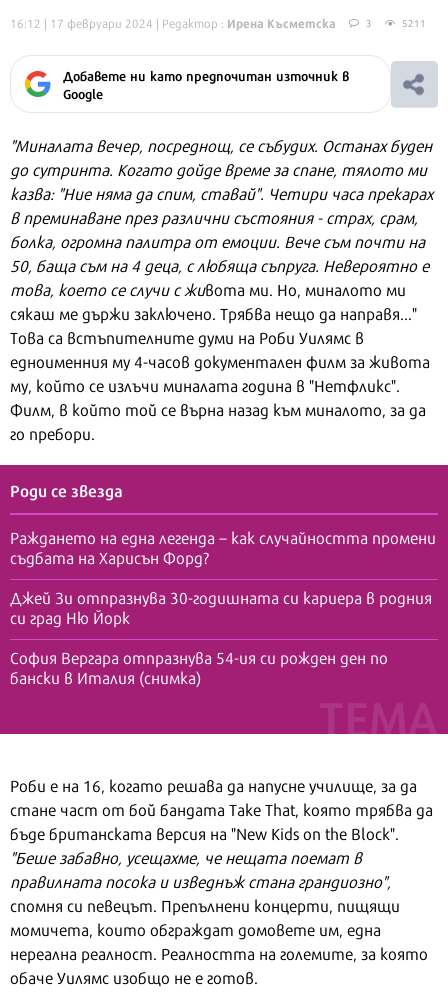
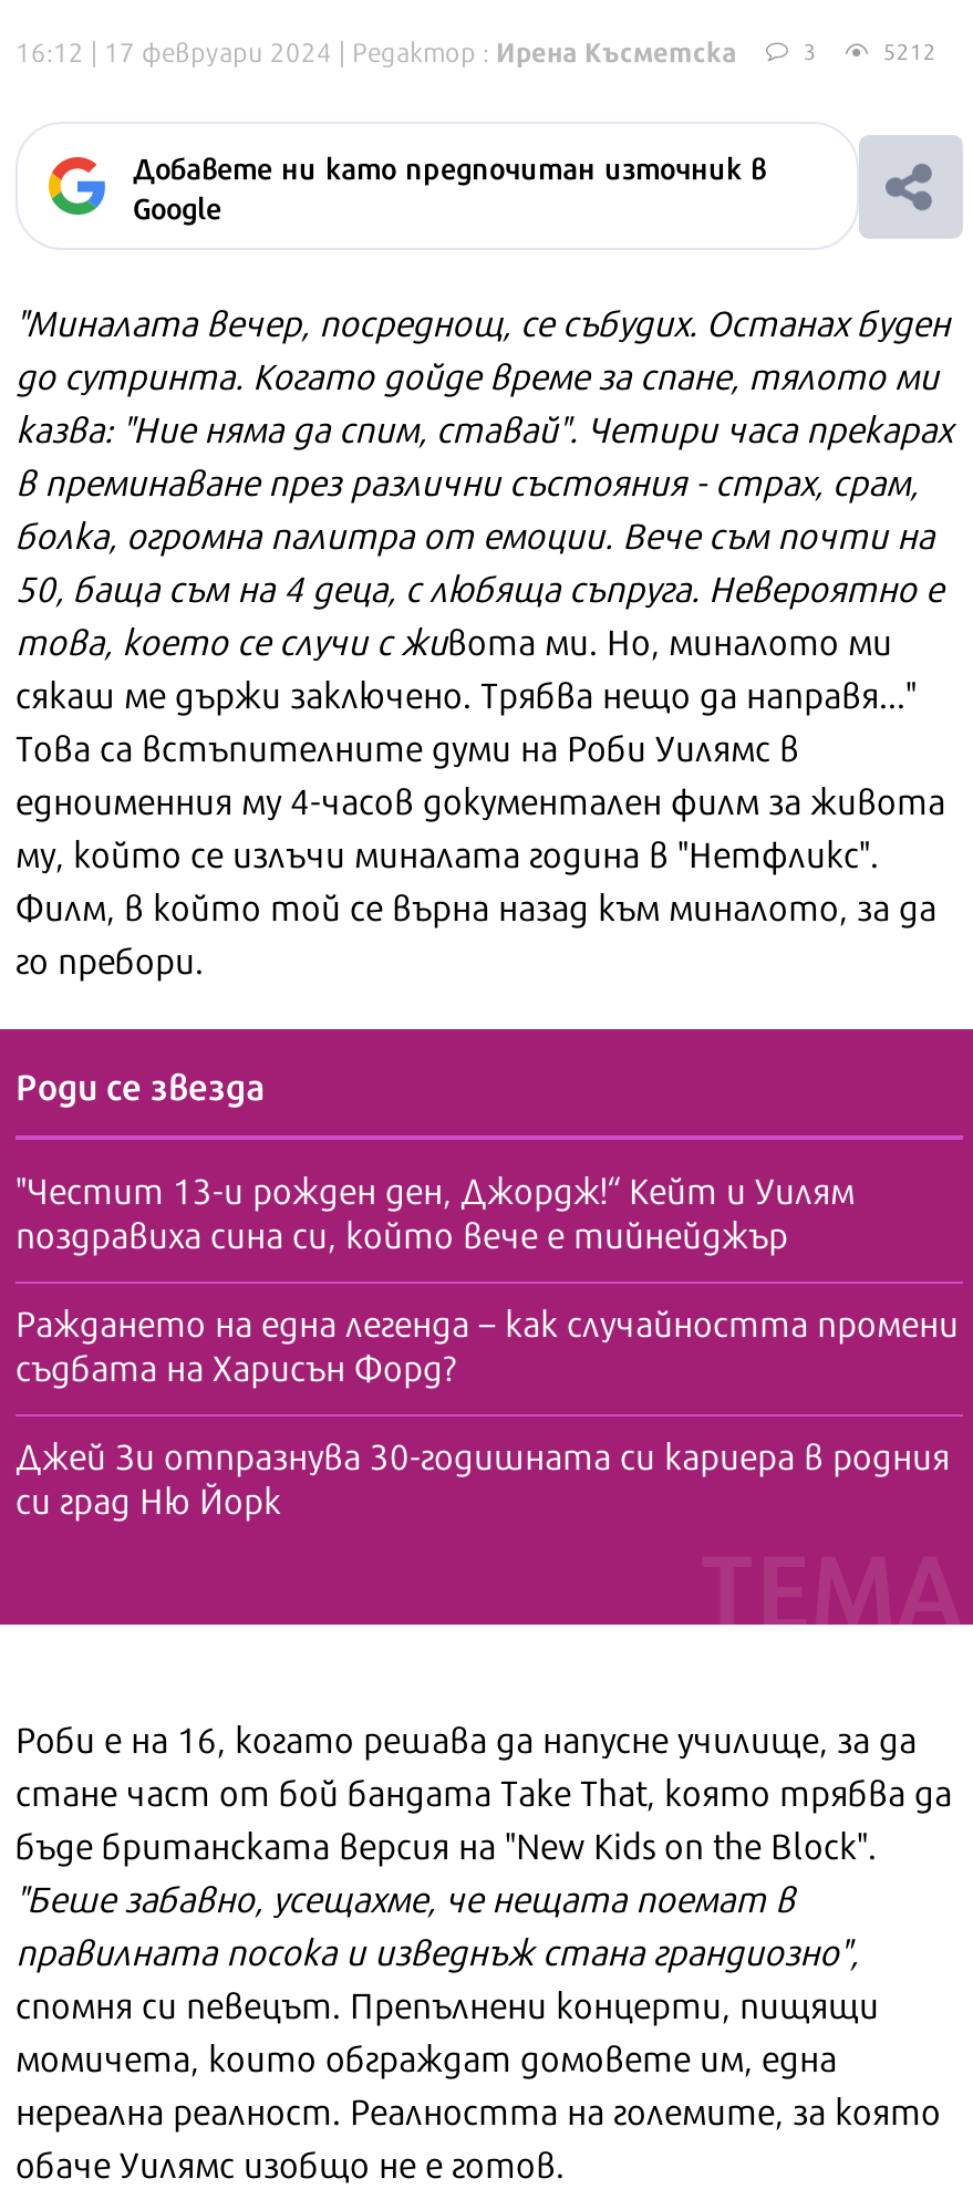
- 5211
+ 5212

+ "Честит 13-и рожден ден, Джордж!“ Кейт и Уилям
+ поздравиха сина си, който вече е тийнейджър

moved down: Раждането на една легенда – как случайността промени | съдбата на Харисън Форд? | Джей Зи отпразнува 30-годишната си кариера в родния | си град Ню Йорк

- София Вергара отпразнува 54-ия си рожден ден по
- бански в Италия (снимка)
